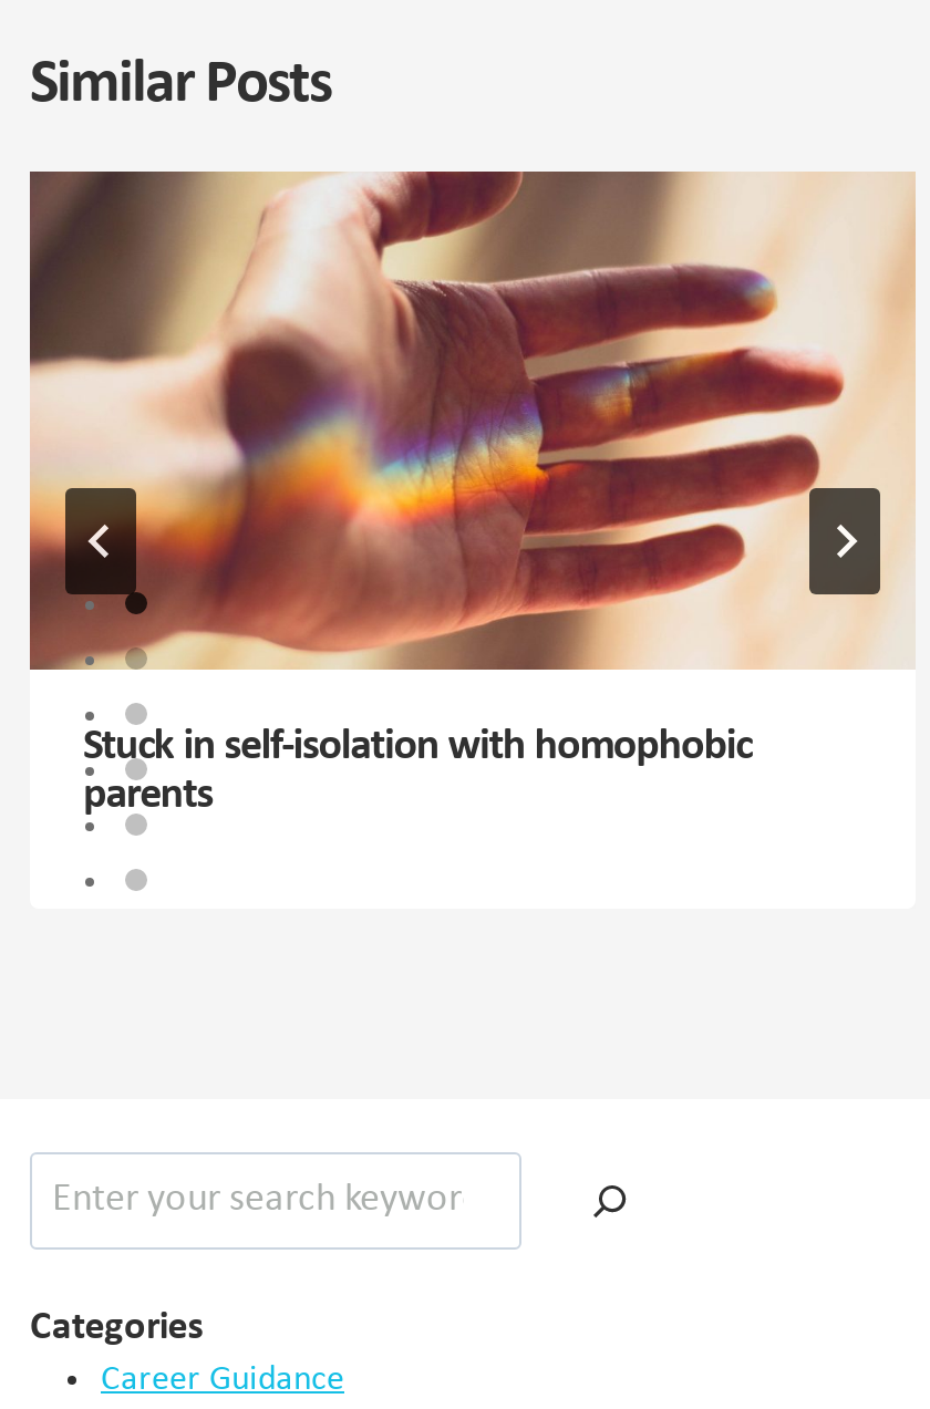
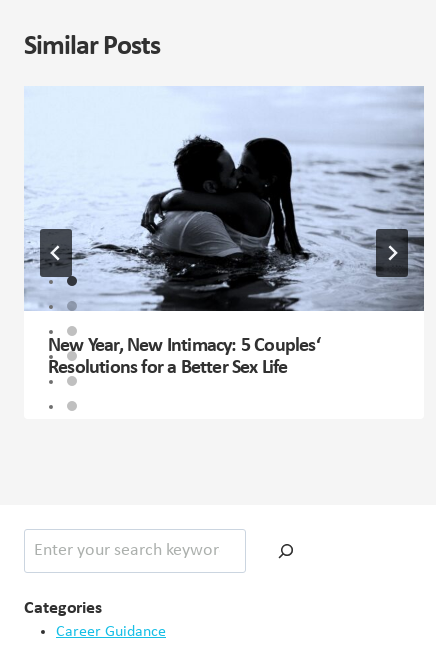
- [image]
- Stuck in self-isolation with homophobic
- parents
+ [image]
+ New Year, New Intimacy: 5 Couples‘
+ Resolutions for a Better Sex Life
